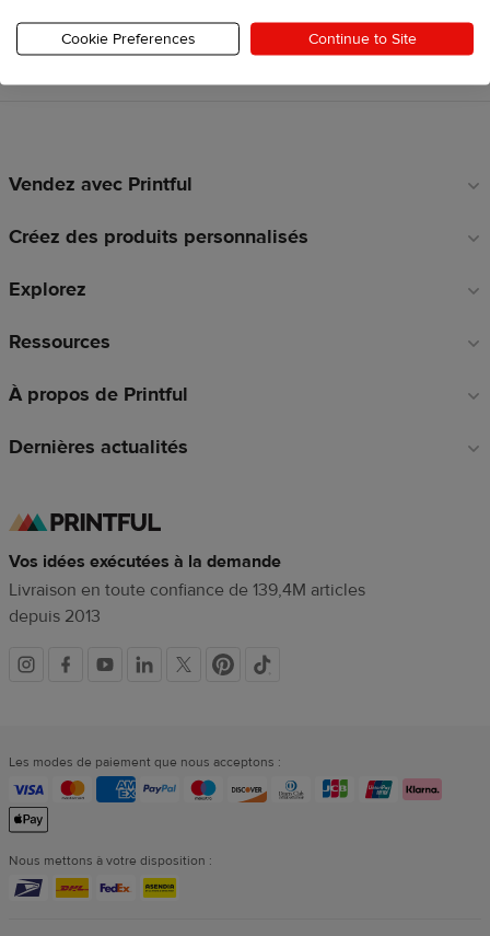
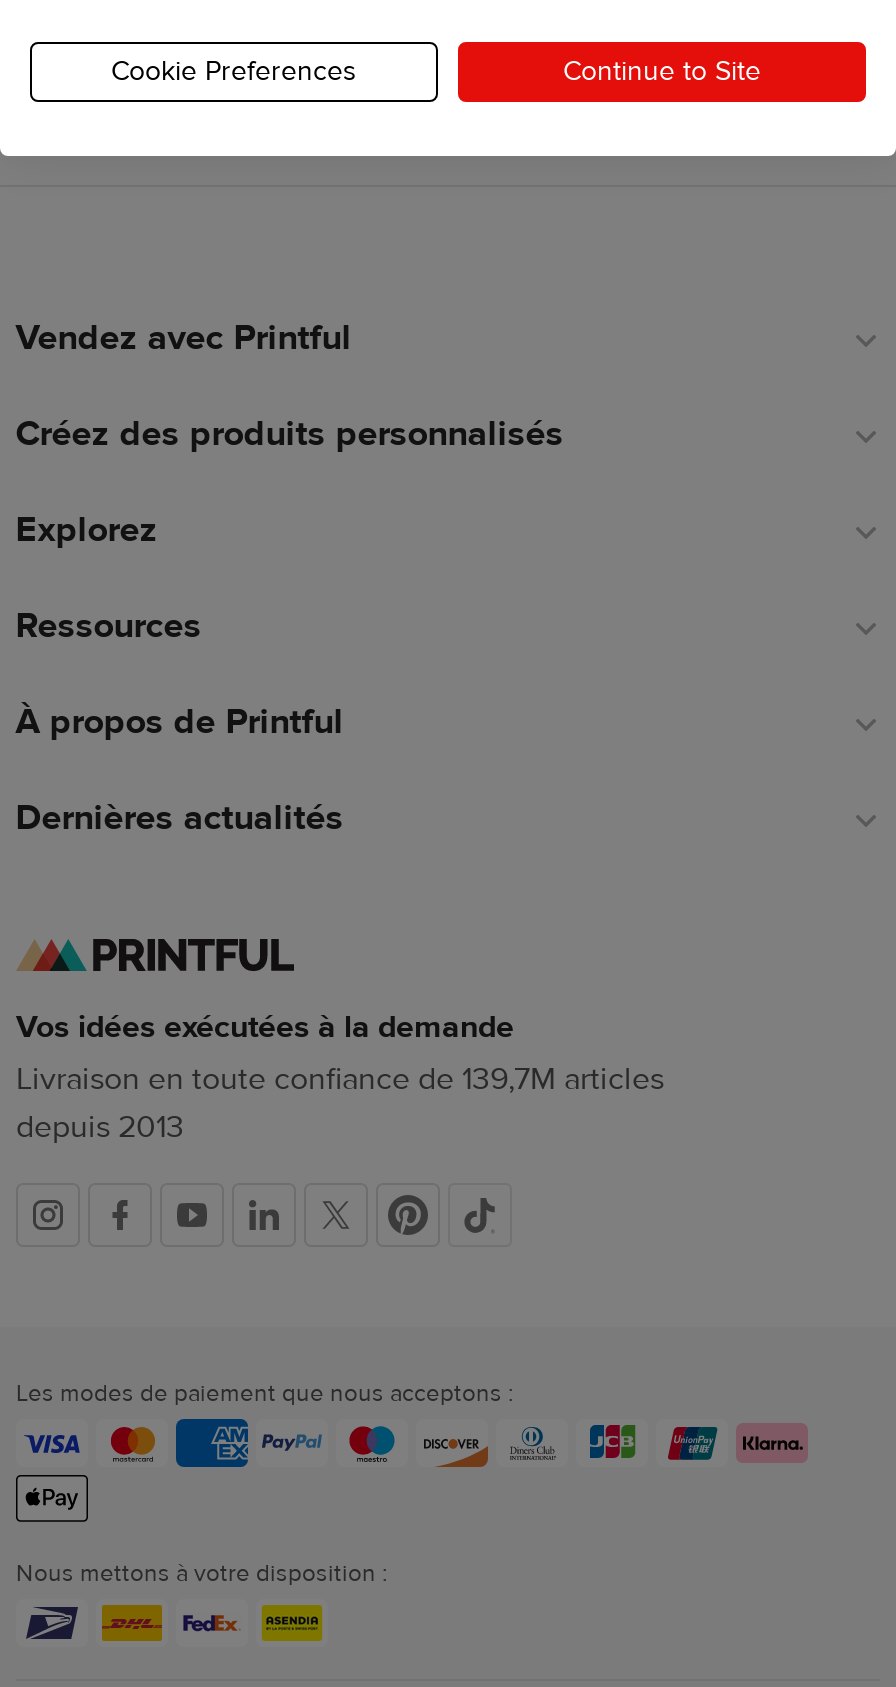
- Livraison en toute confiance de 139,4M articles
+ Livraison en toute confiance de 139,7M articles
